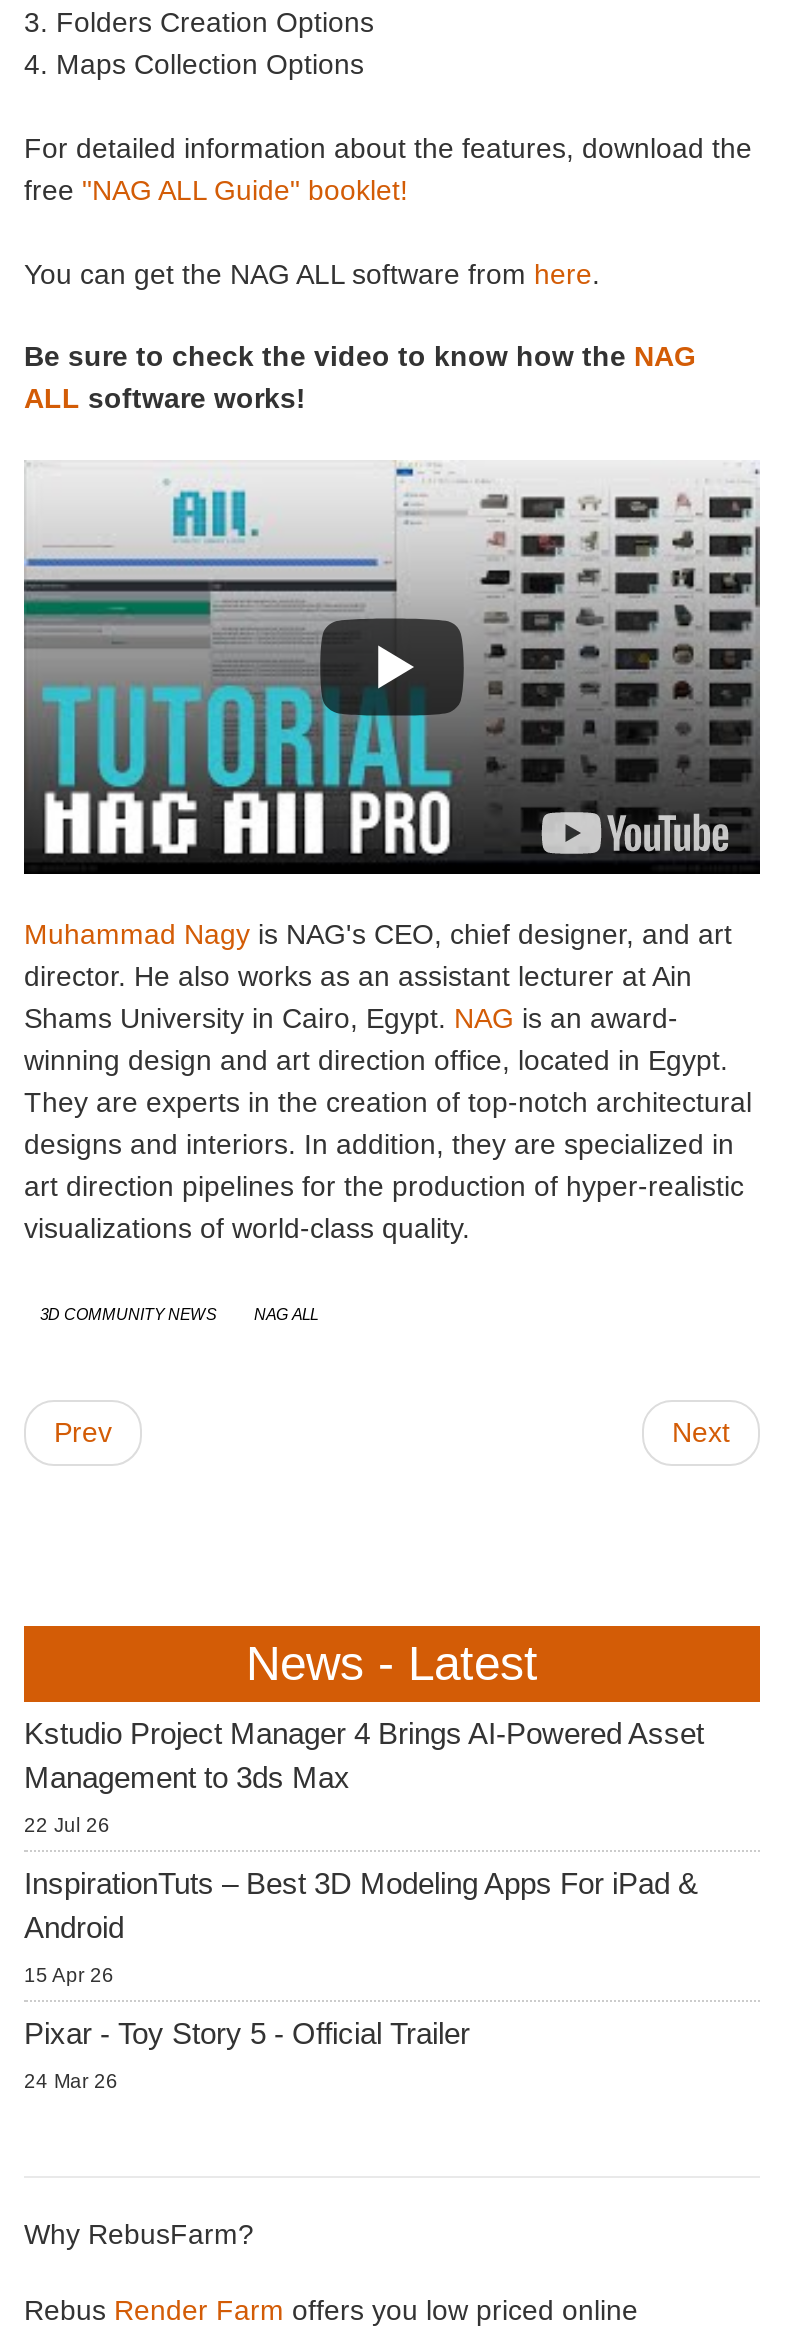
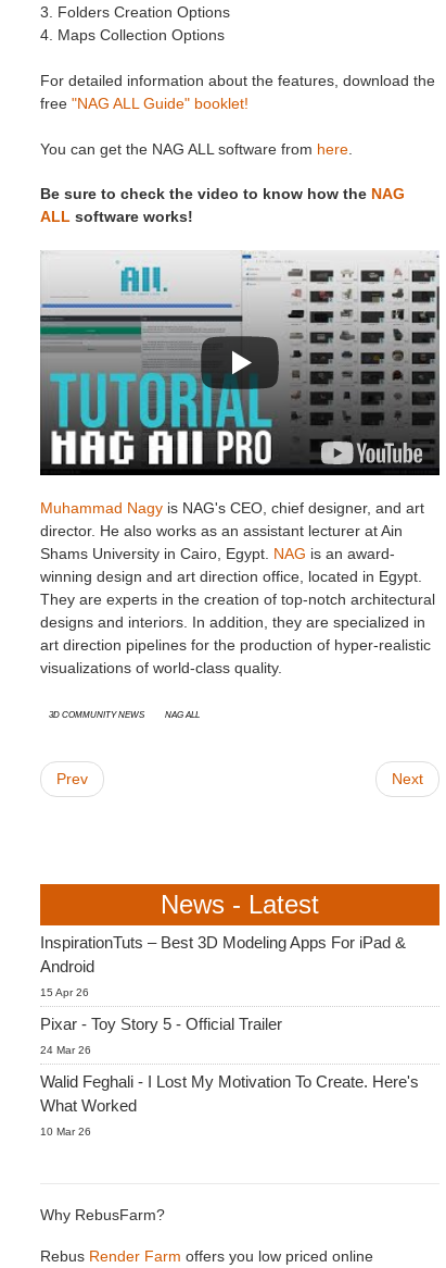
- Kstudio Project Manager 4 Brings AI-Powered Asset
- Management to 3ds Max
- 22 Jul 26

moved up: InspirationTuts – Best 3D Modeling Apps For iPad & | Android | 15 Apr 26 | Pixar - Toy Story 5 - Official Trailer | 24 Mar 26

+ Walid Feghali - I Lost My Motivation To Create. Here's
+ What Worked
+ 10 Mar 26
